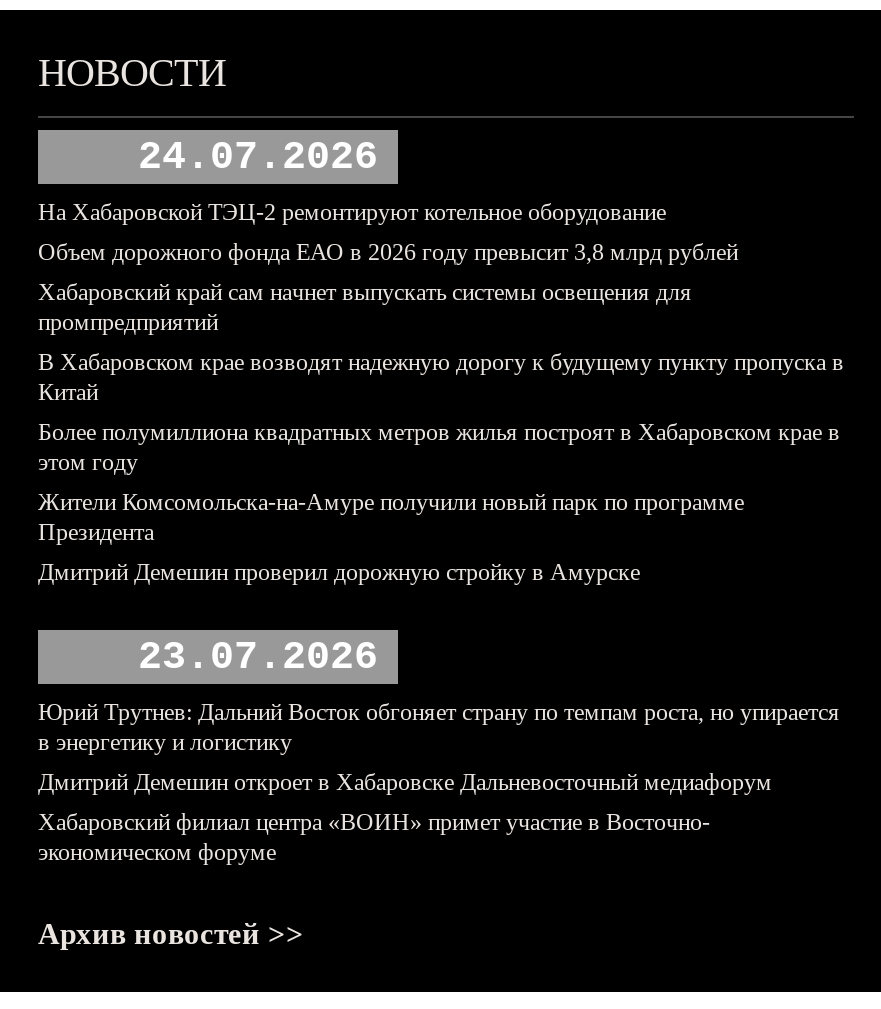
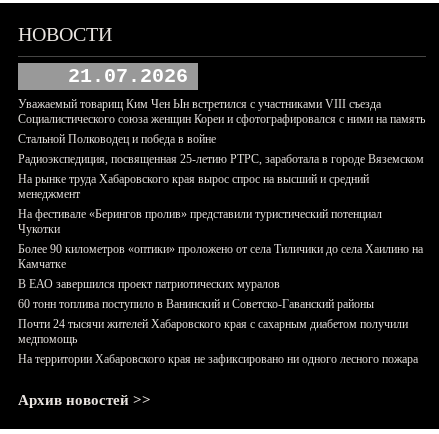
- 24.07.2026
- На Хабаровской ТЭЦ-2 ремонтируют котельное оборудование
- Объем дорожного фонда ЕАО в 2026 году превысит 3,8 млрд рублей
- Хабаровский край сам начнет выпускать системы освещения для
- промпредприятий
- В Хабаровском крае возводят надежную дорогу к будущему пункту пропуска в
- Китай
- Более полумиллиона квадратных метров жилья построят в Хабаровском крае в
- этом году
- Жители Комсомольска-на-Амуре получили новый парк по программе
- Президента
- Дмитрий Демешин проверил дорожную стройку в Амурске
- 23.07.2026
- Юрий Трутнев: Дальний Восток обгоняет страну по темпам роста, но упирается
- в энергетику и логистику
- Дмитрий Демешин откроет в Хабаровске Дальневосточный медиафорум
- Хабаровский филиал центра «ВОИН» примет участие в Восточно-
- экономическом форуме
+ 21.07.2026
+ Уважаемый товарищ Ким Чен Ын встретился с участниками VIII съезда
+ Социалистического союза женщин Кореи и сфотографировался с ними на память
+ Стальной Полководец и победа в войне
+ Радиоэкспедиция, посвященная 25-летию РТРС, заработала в городе Вяземском
+ На рынке труда Хабаровского края вырос спрос на высший и средний
+ менеджмент
+ На фестивале «Берингов пролив» представили туристический потенциал
+ Чукотки
+ Более 90 километров «оптики» проложено от села Тиличики до села Хаилино на
+ Камчатке
+ В ЕАО завершился проект патриотических муралов
+ 60 тонн топлива поступило в Ванинский и Советско-Гаванский районы
+ Почти 24 тысячи жителей Хабаровского края с сахарным диабетом получили
+ медпомощь
+ На территории Хабаровского края не зафиксировано ни одного лесного пожара
